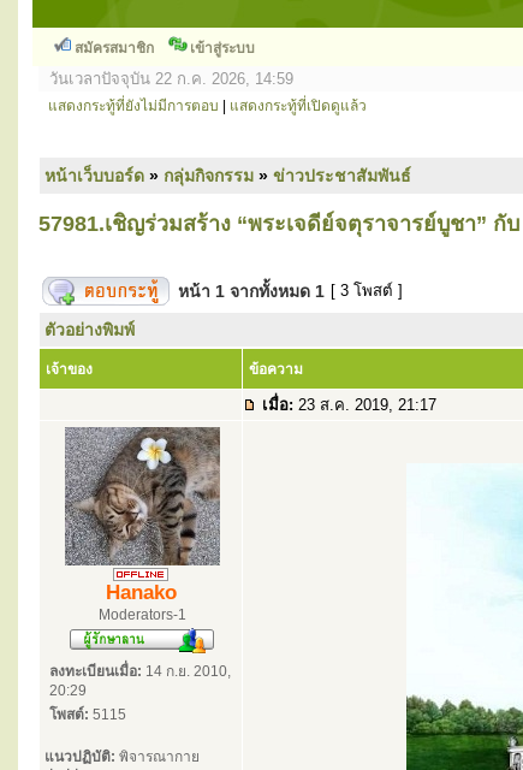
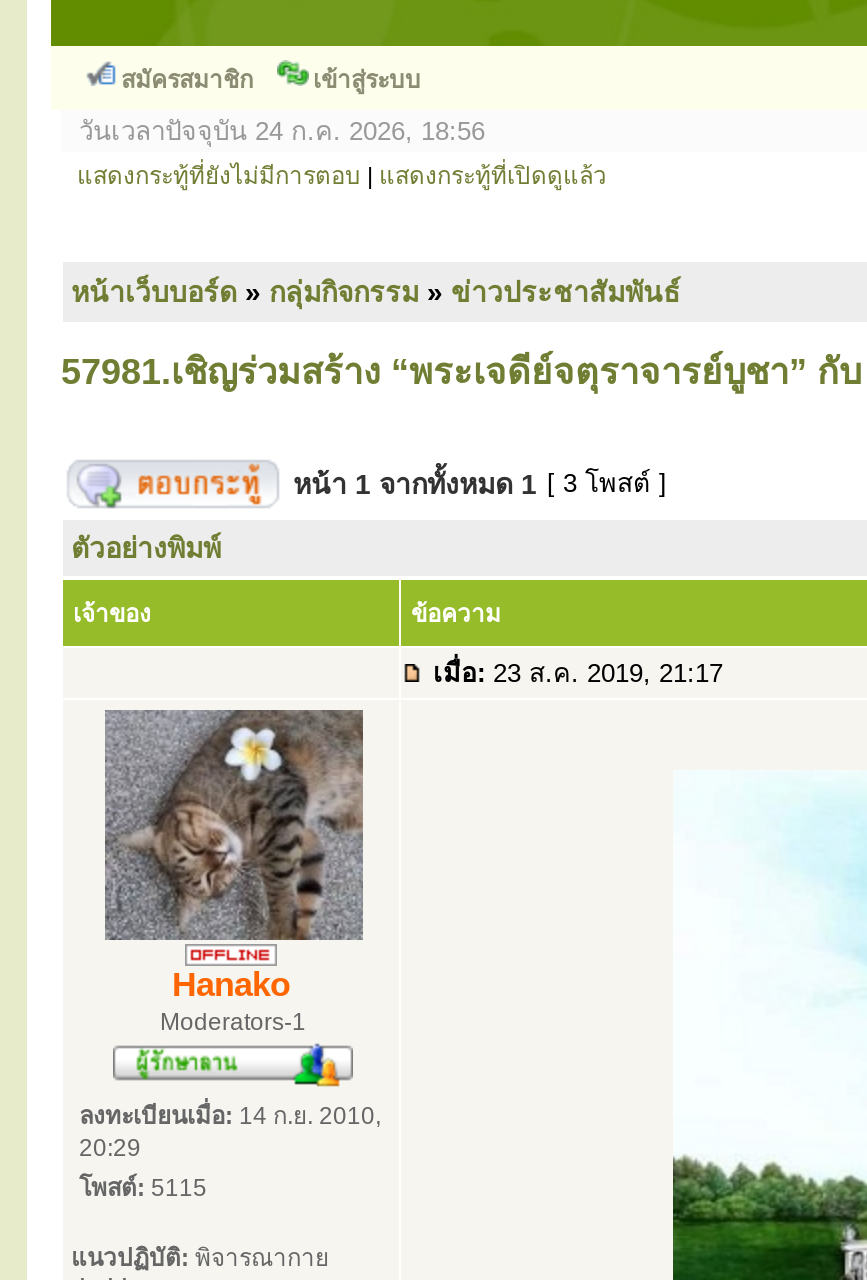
- วันเวลาปัจจุบัน 22 ก.ค. 2026, 14:59
+ วันเวลาปัจจุบัน 24 ก.ค. 2026, 18:56
